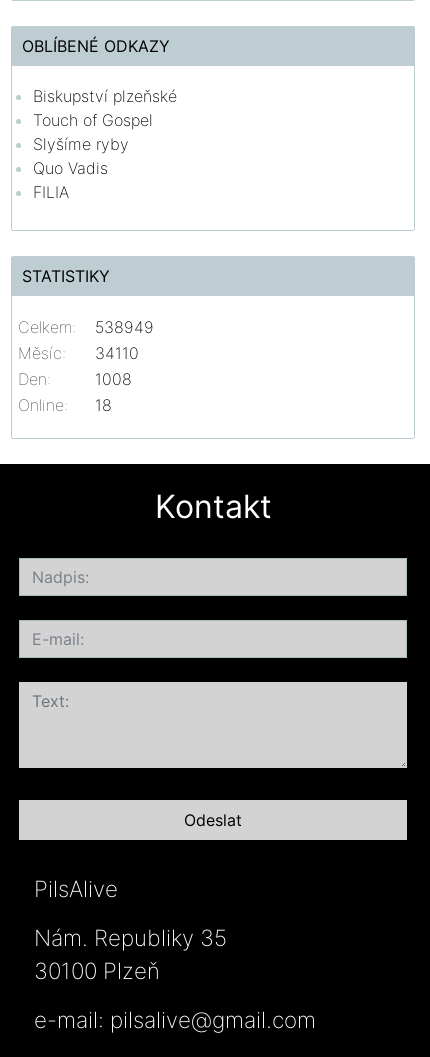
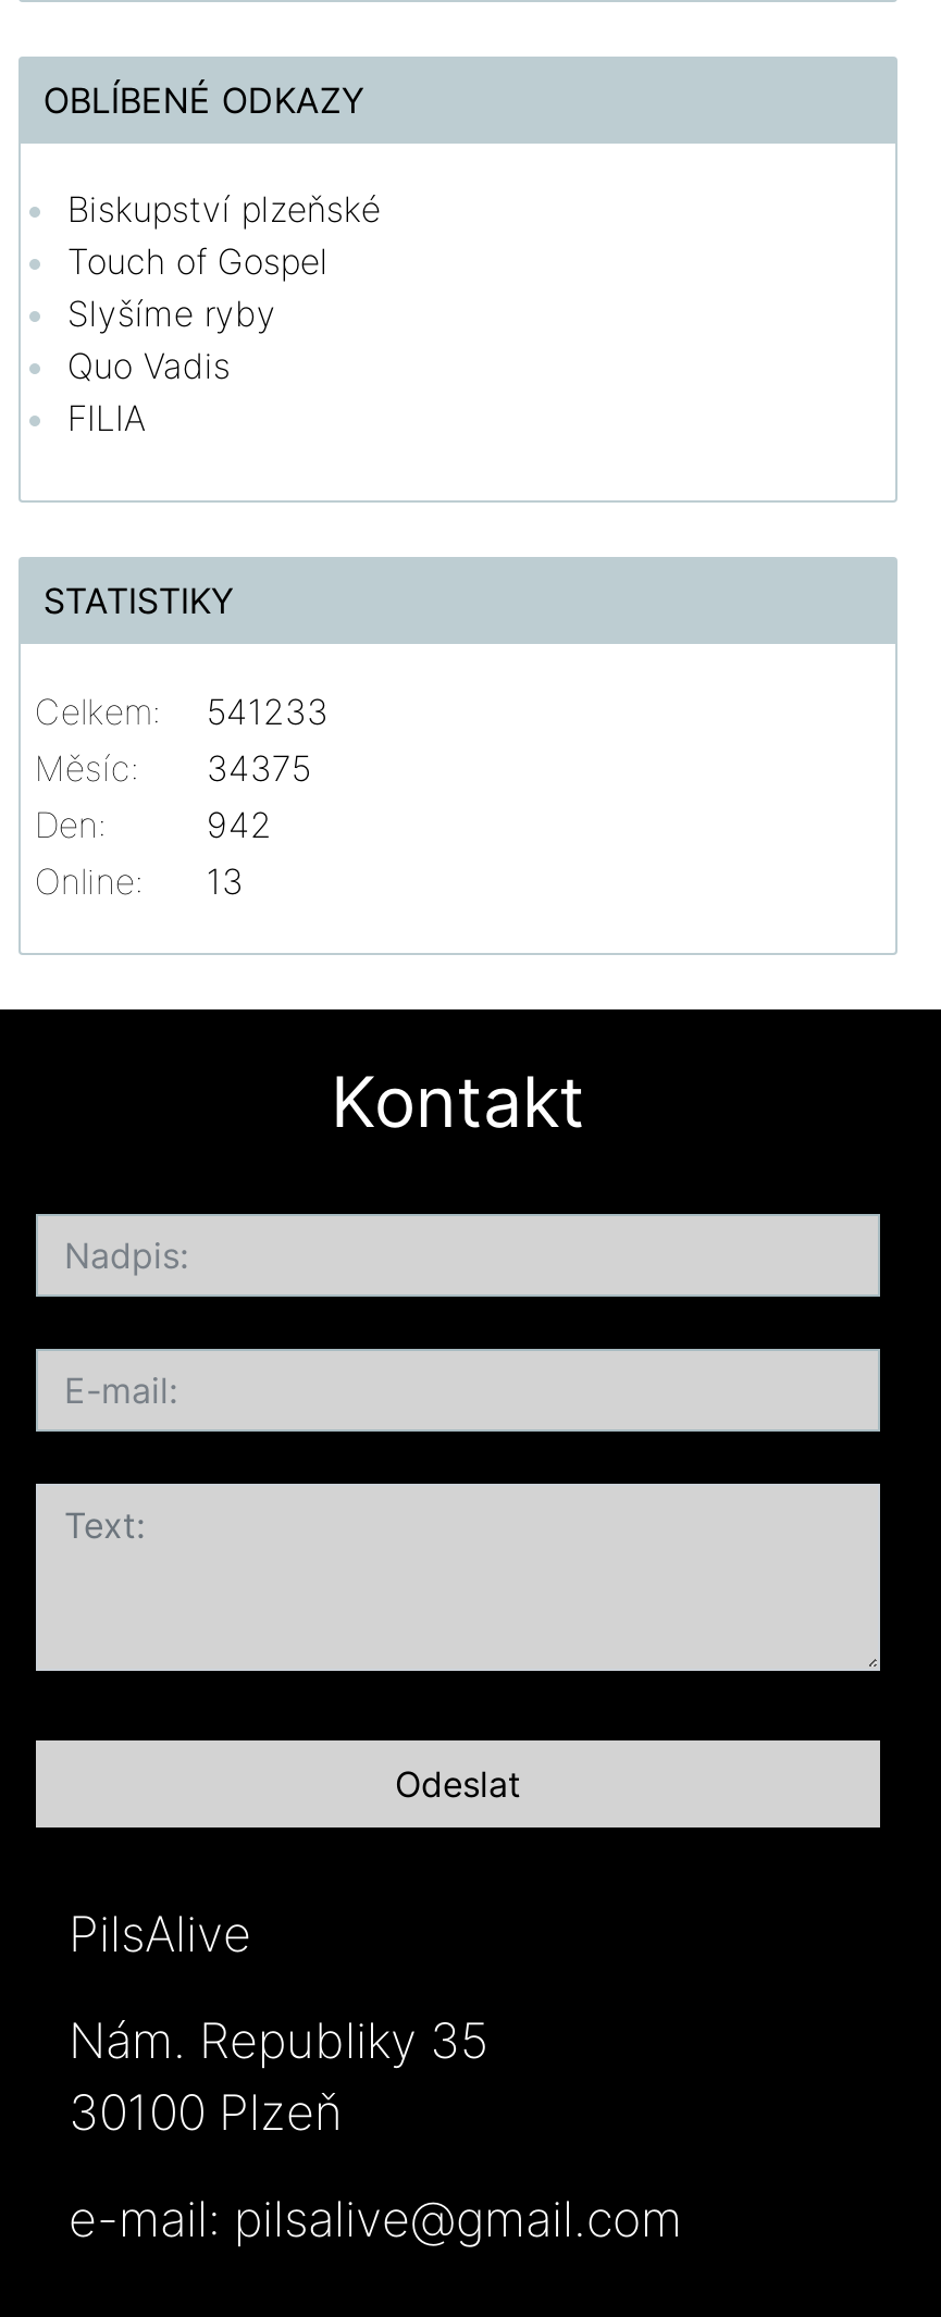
- Celkem: 538949
+ Celkem: 541233

- Měsíc: 34110
+ Měsíc: 34375

- 1008
+ 942

- Online: 18
+ Online: 13
